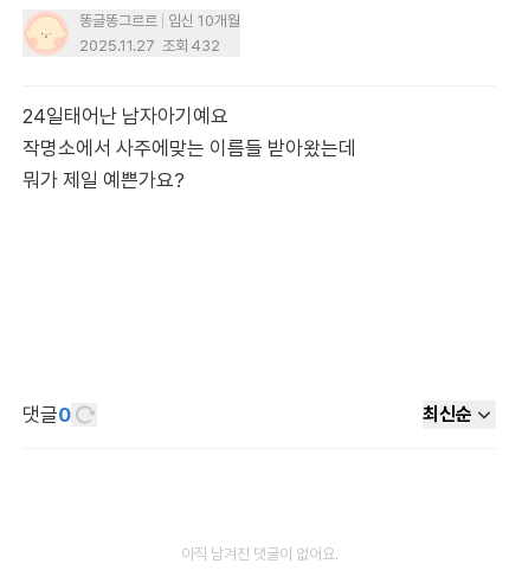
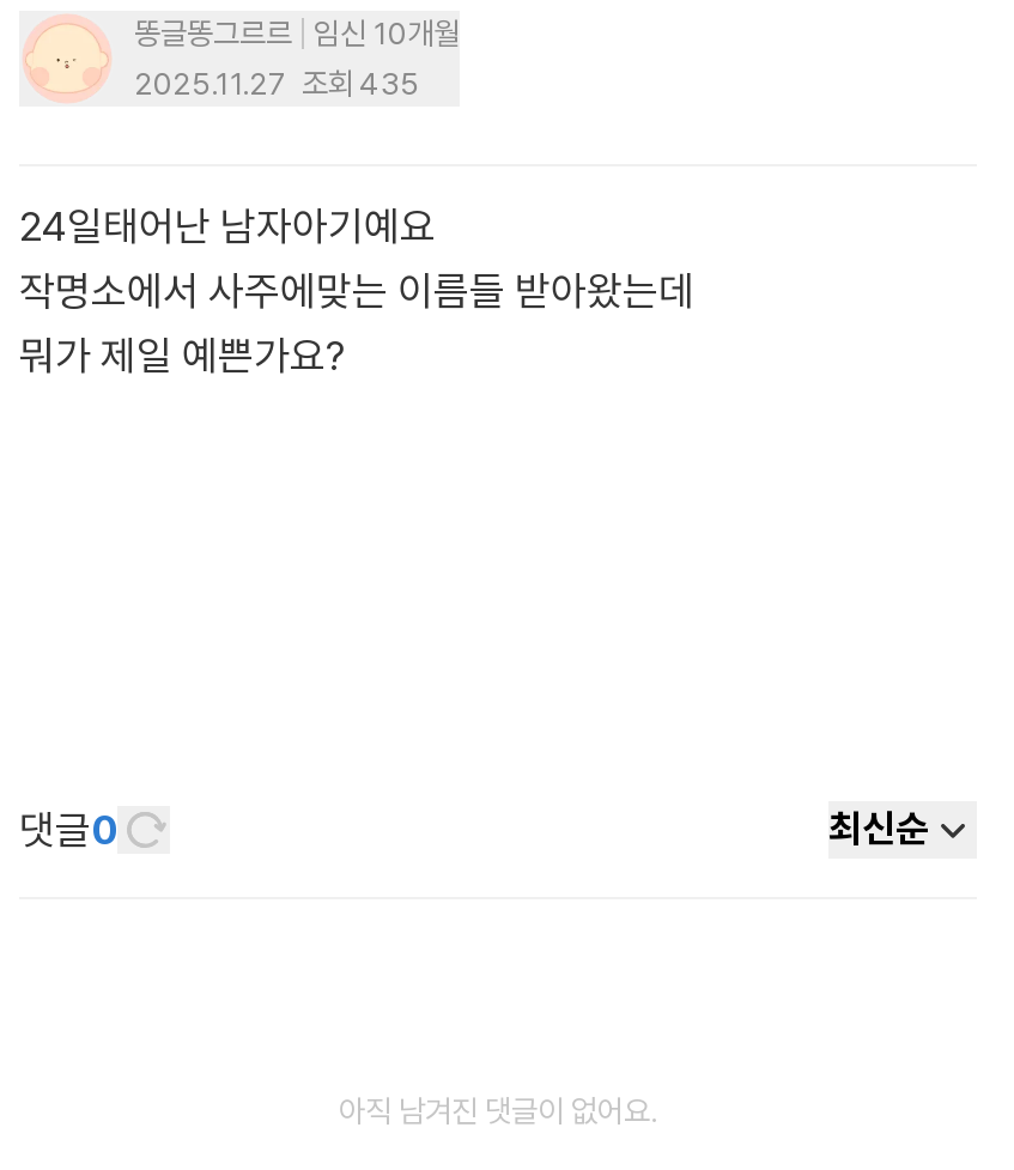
- 2025.11.27 조회 432
+ 2025.11.27 조회 435
